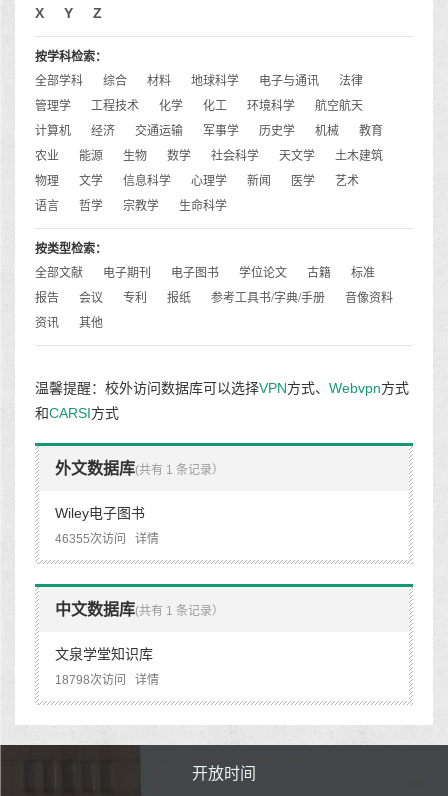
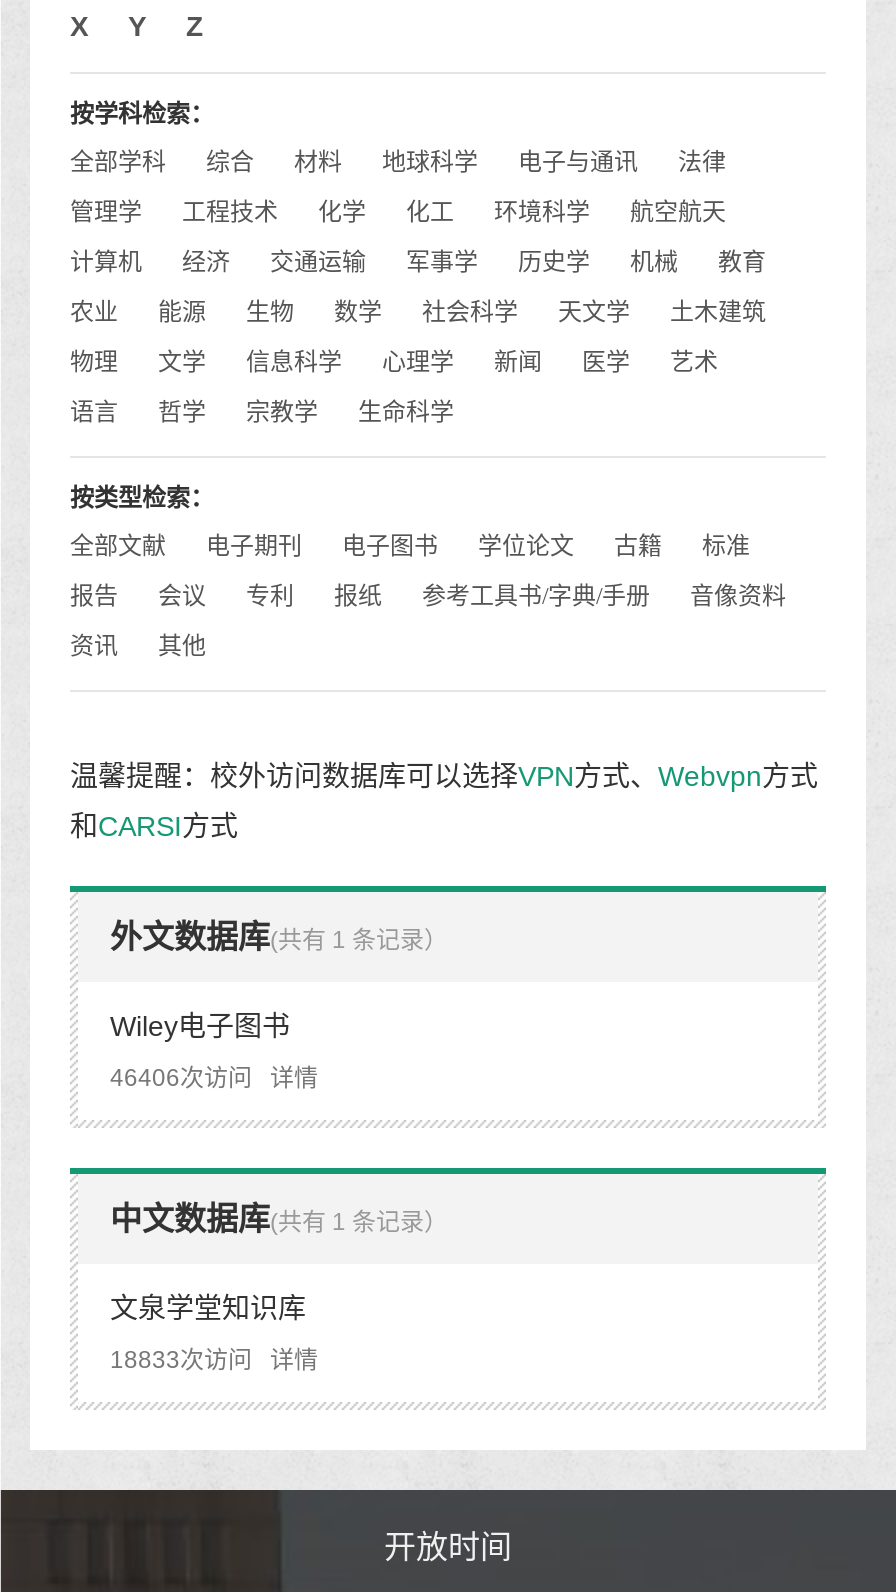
- 46355次访问 详情
+ 46406次访问 详情

- 18798次访问 详情
+ 18833次访问 详情
